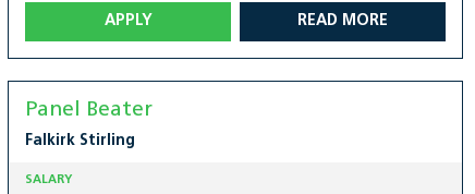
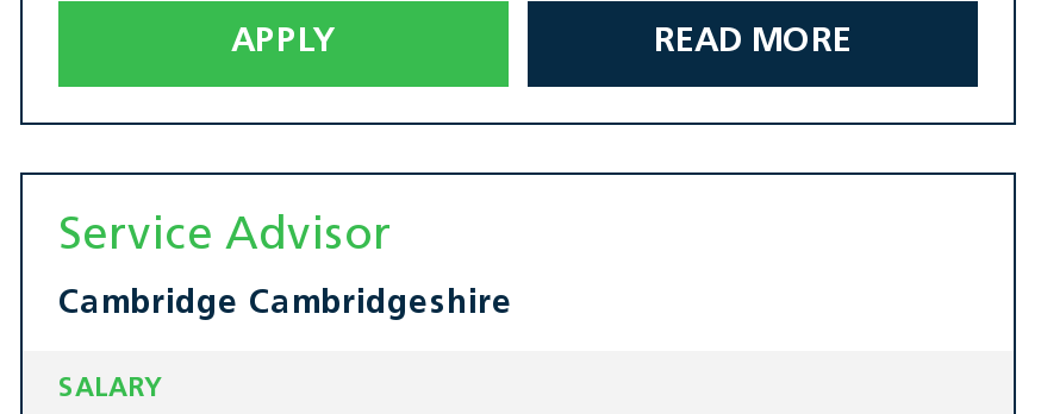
- Panel Beater
+ Service Advisor

- Falkirk Stirling
+ Cambridge Cambridgeshire
